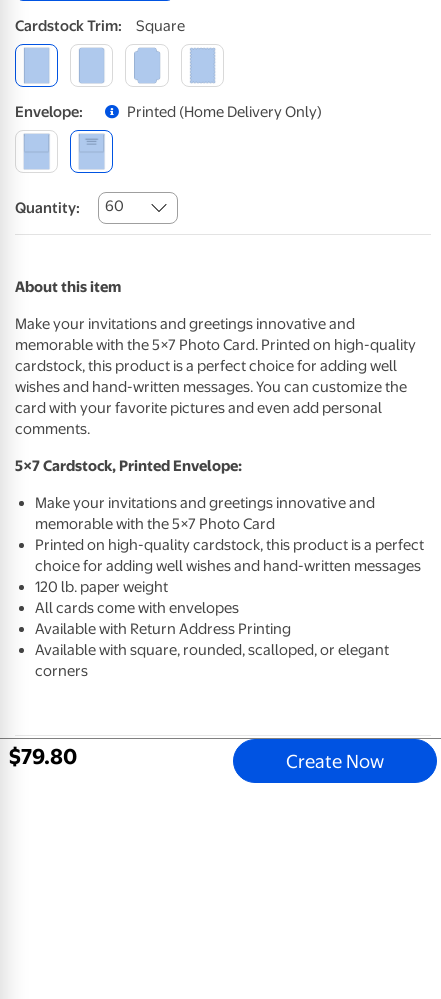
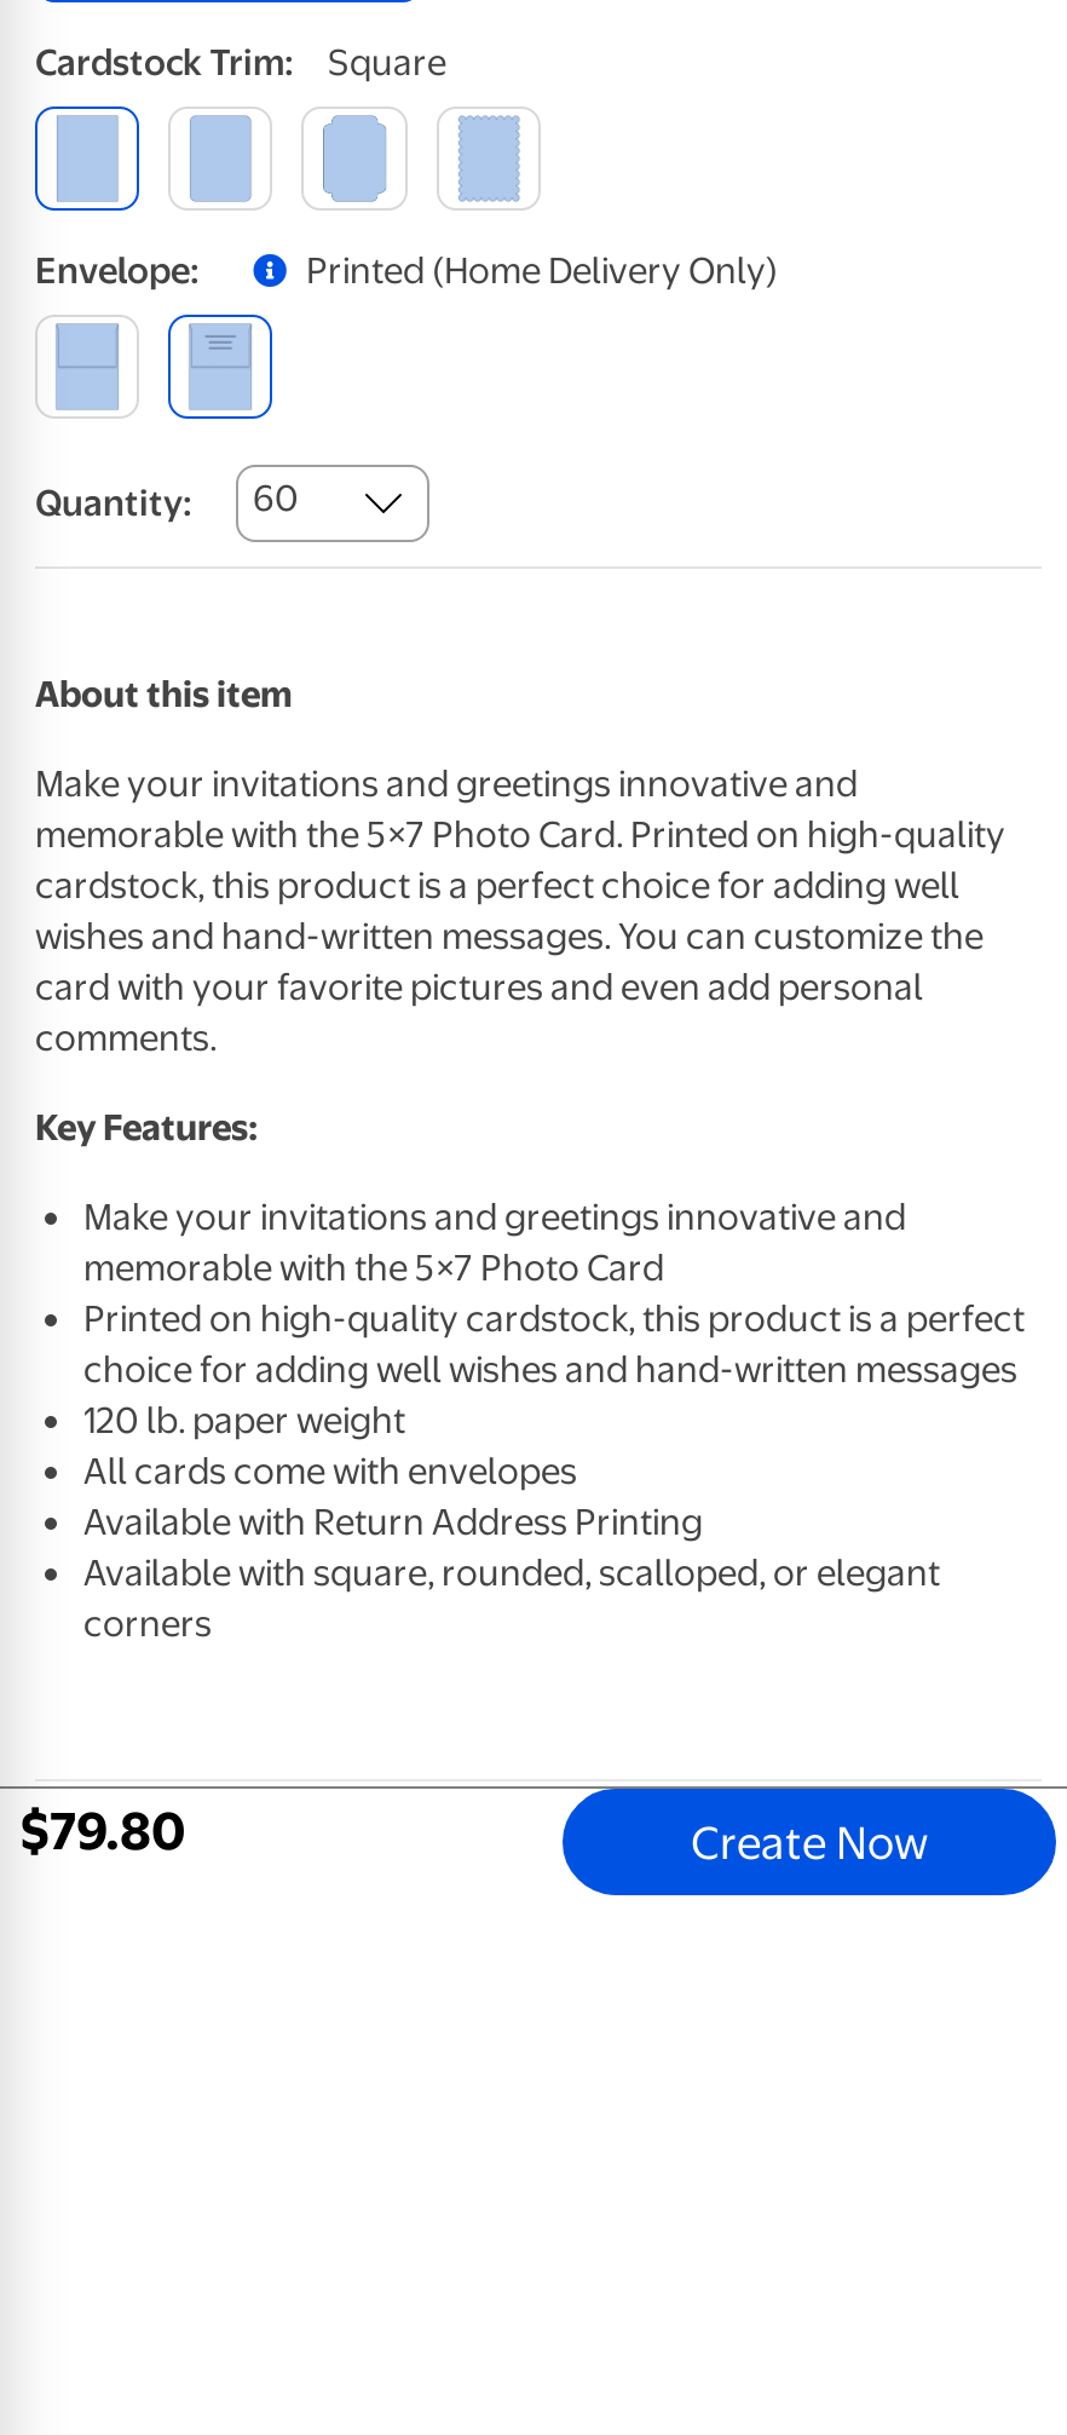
- 5×7 Cardstock, Printed Envelope:
+ Key Features:
